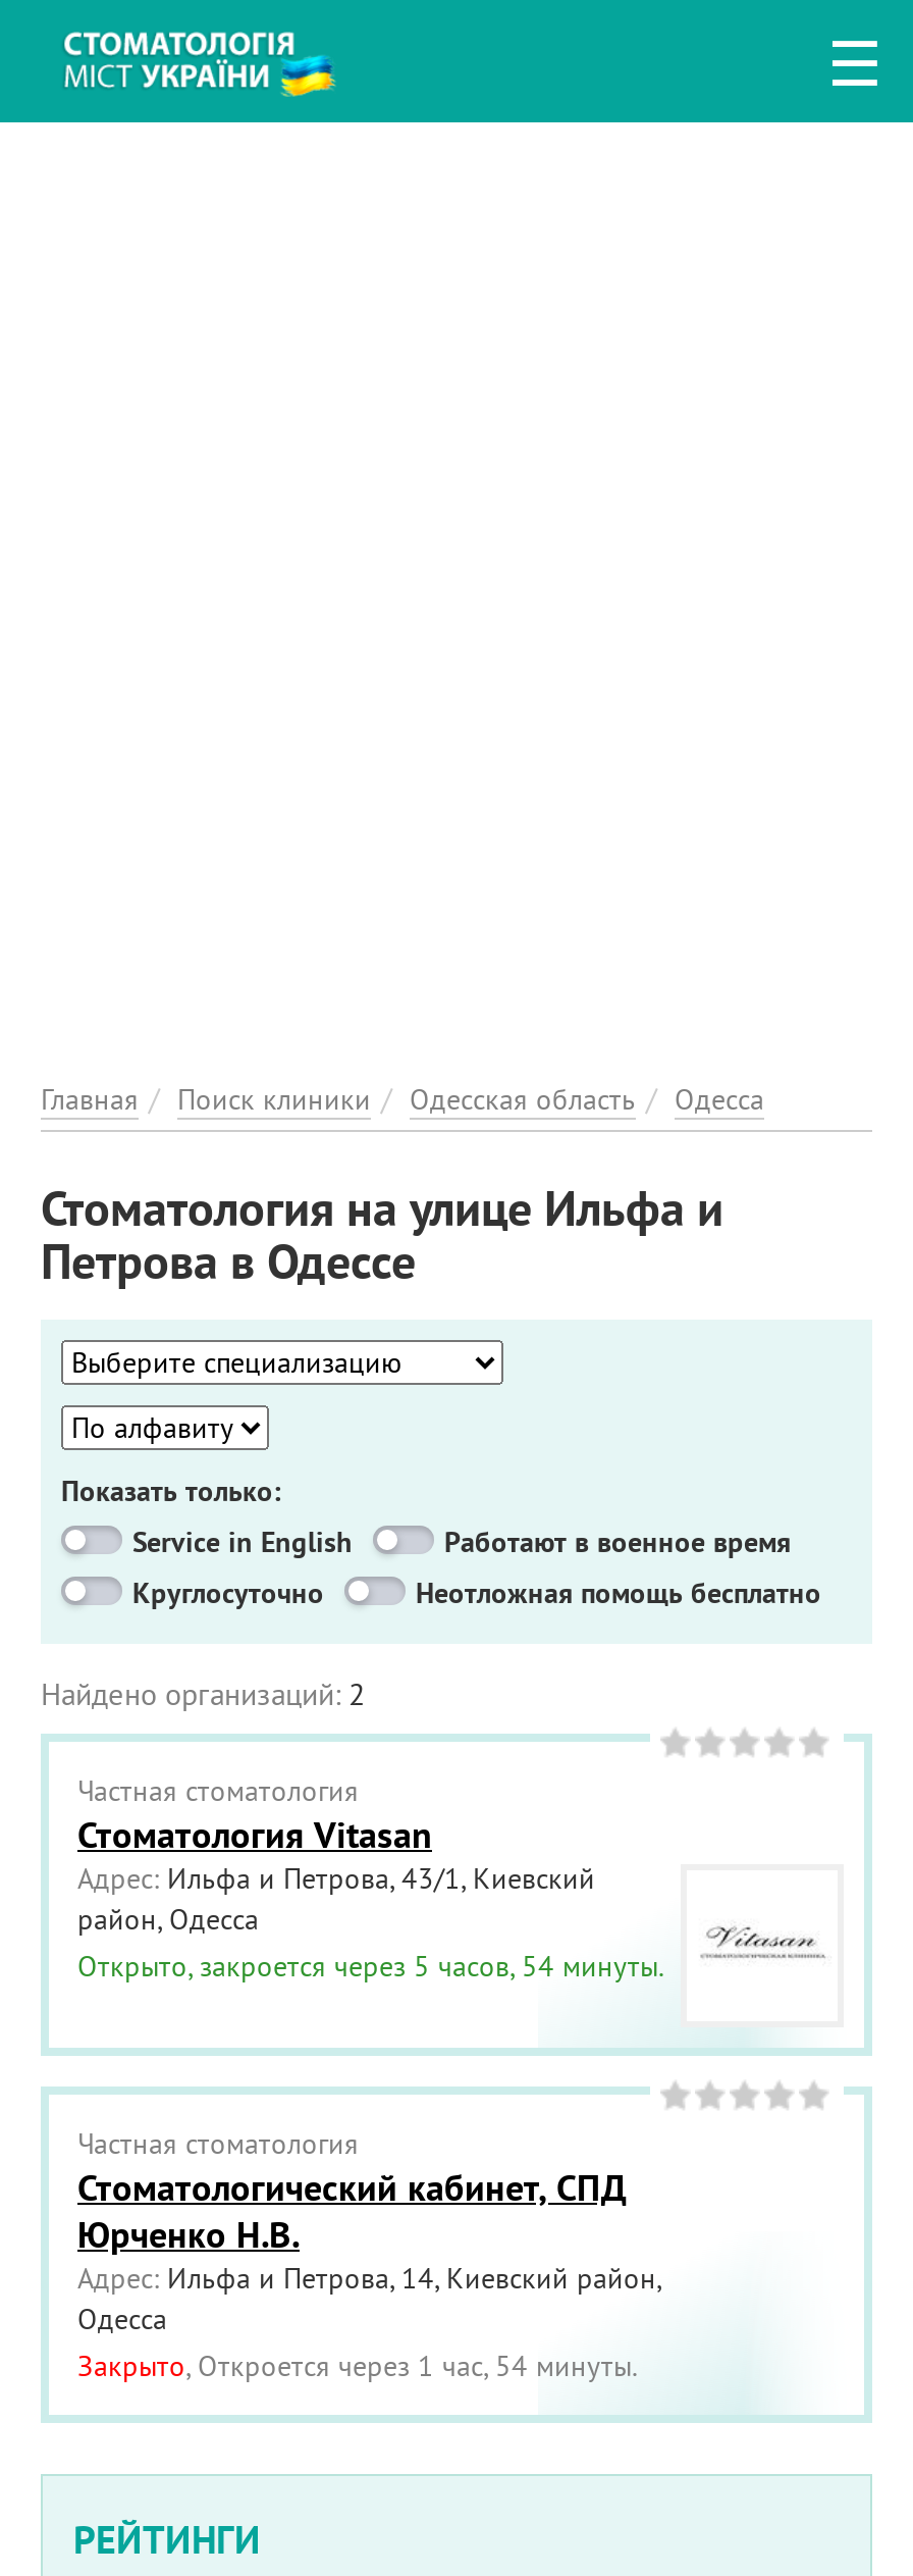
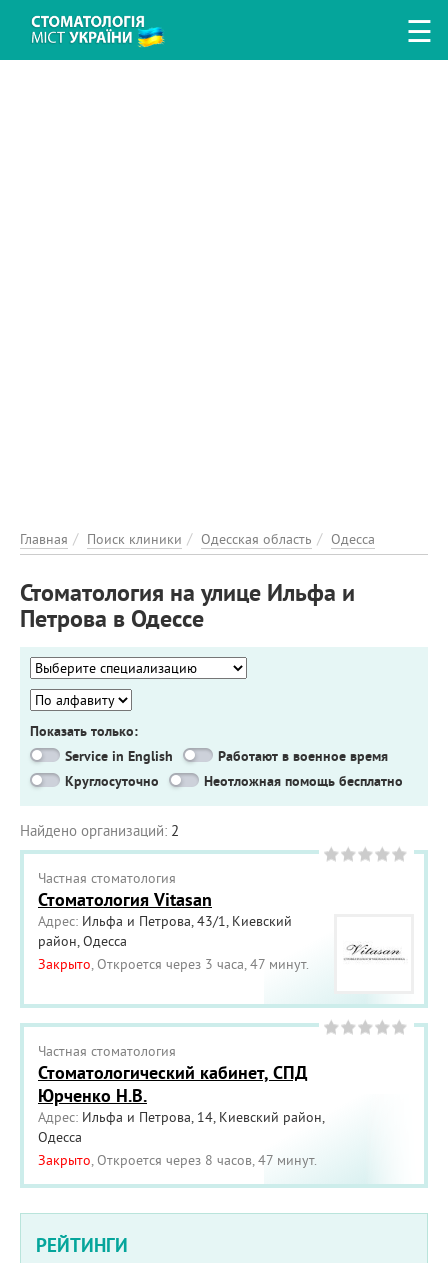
- Открыто, закроется через 5 часов, 54 минуты.
+ Закрыто, Откроется через 3 часа, 47 минут.

- Закрыто, Откроется через 1 час, 54 минуты.
+ Закрыто, Откроется через 8 часов, 47 минут.
